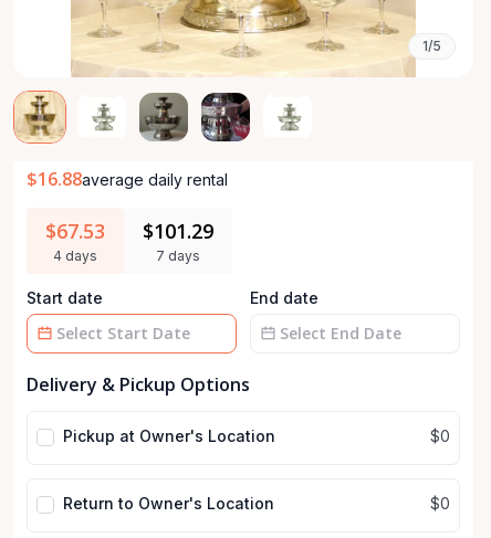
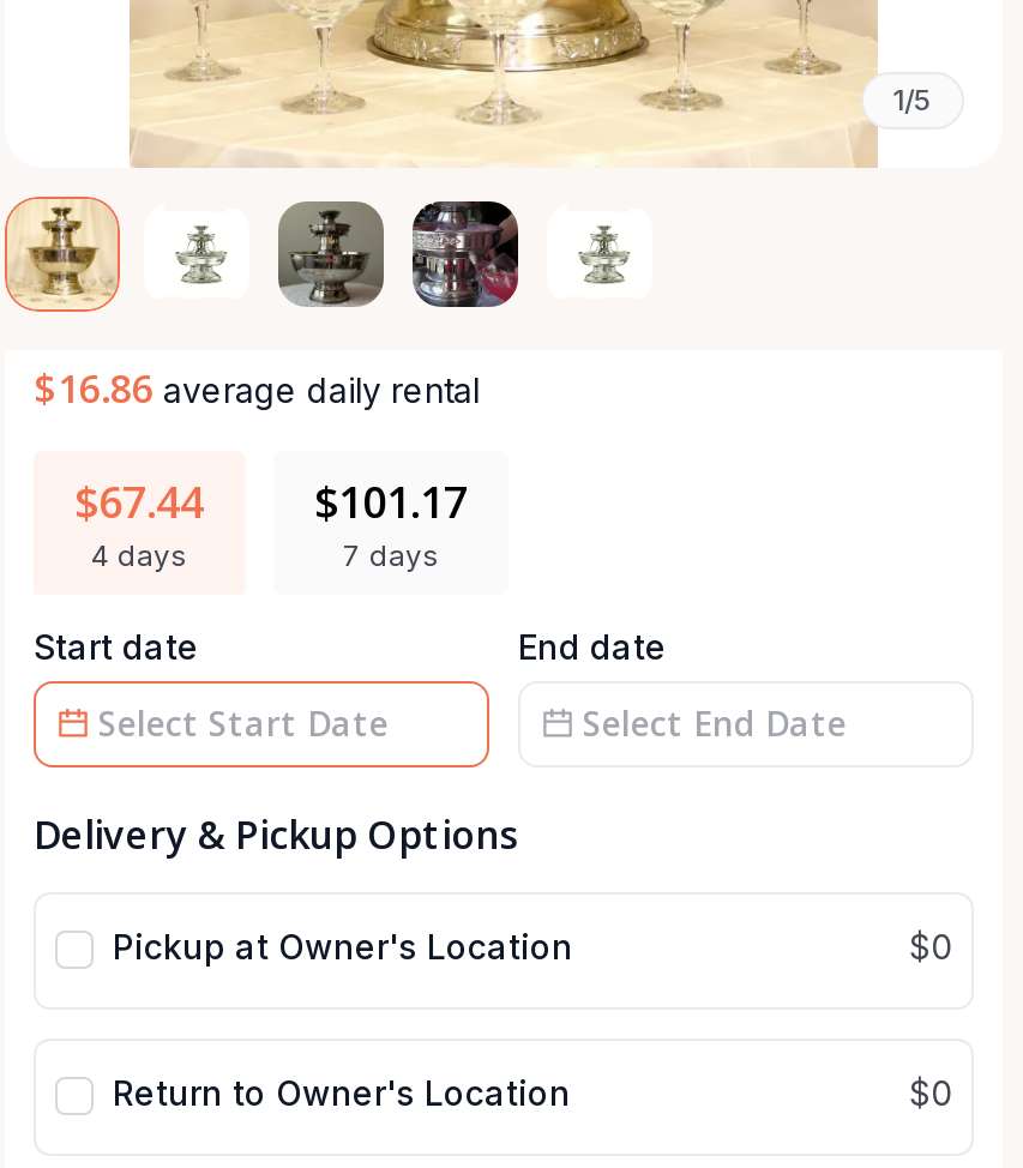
- $16.88average daily rental
+ $16.86 average daily rental

- $67.53
+ $67.44

- $101.29
+ $101.17
